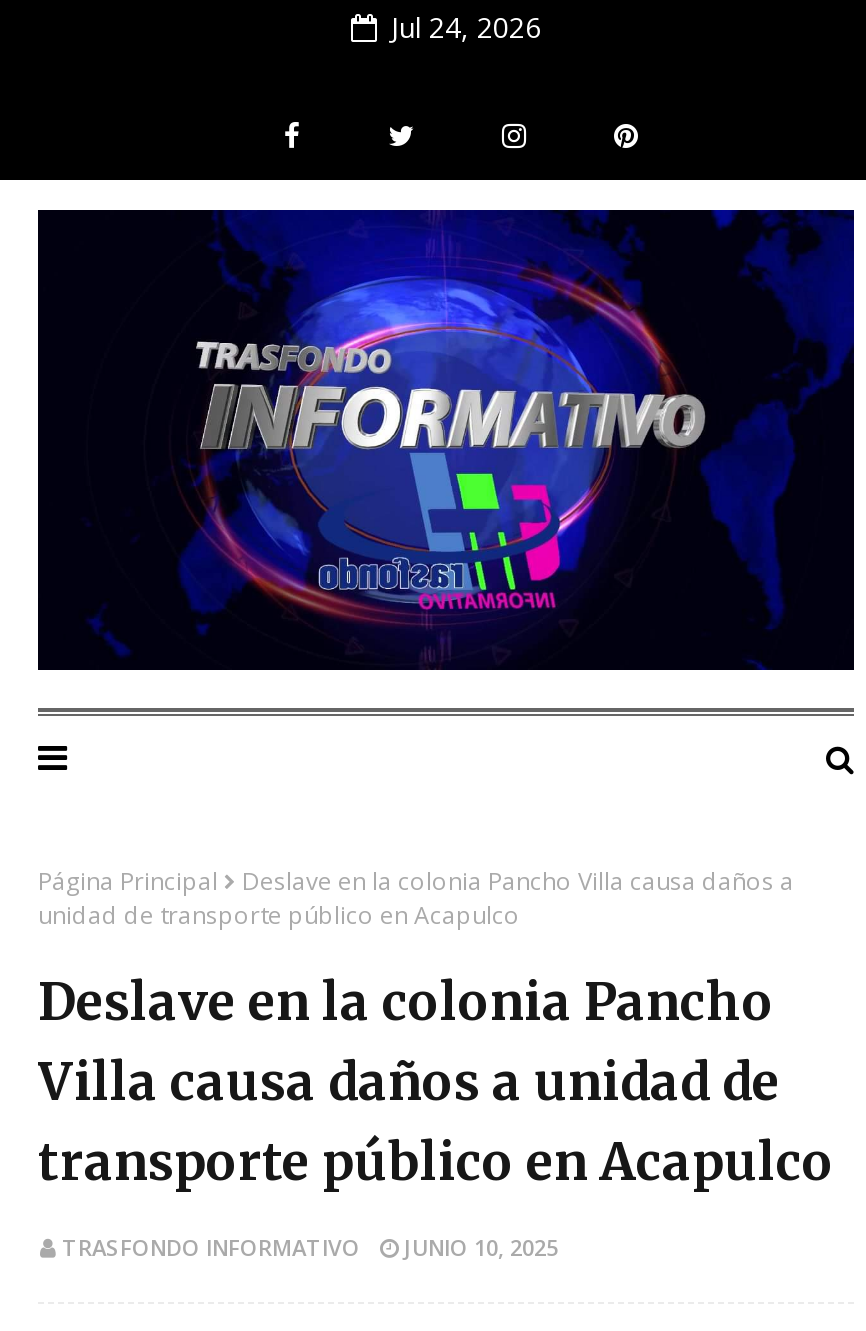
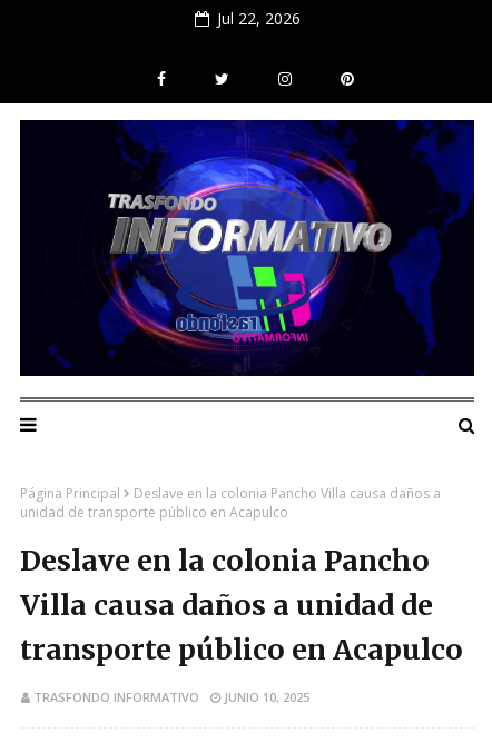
- Jul 24, 2026
+ Jul 22, 2026
